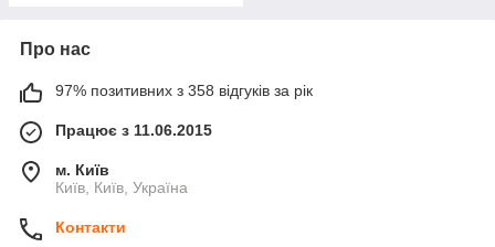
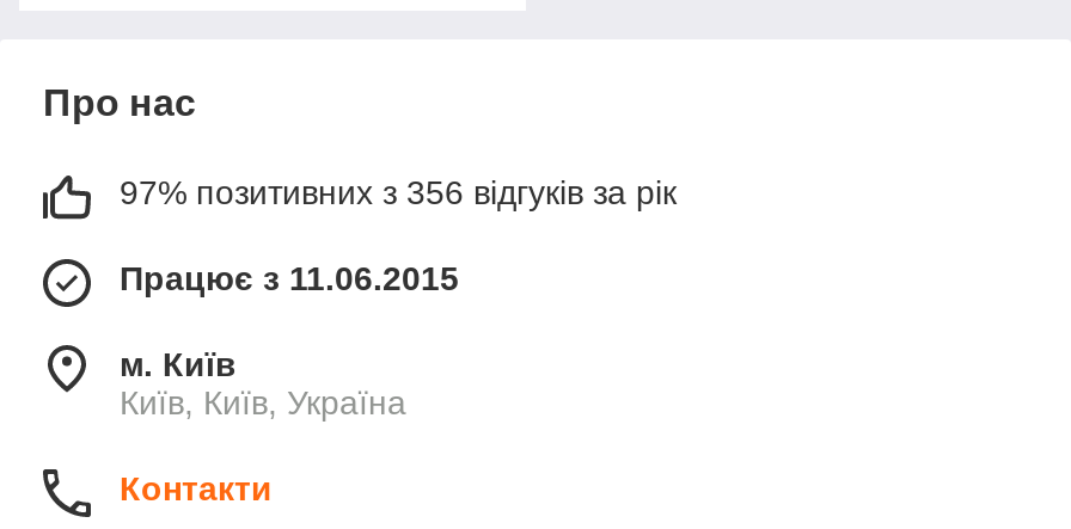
- 97% позитивних з 358 відгуків за рік
+ 97% позитивних з 356 відгуків за рік
